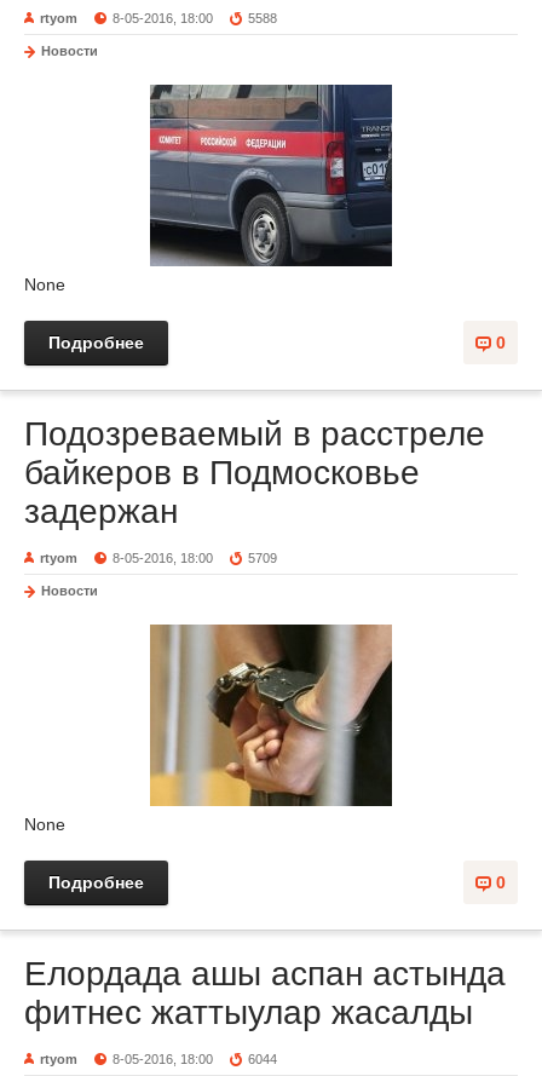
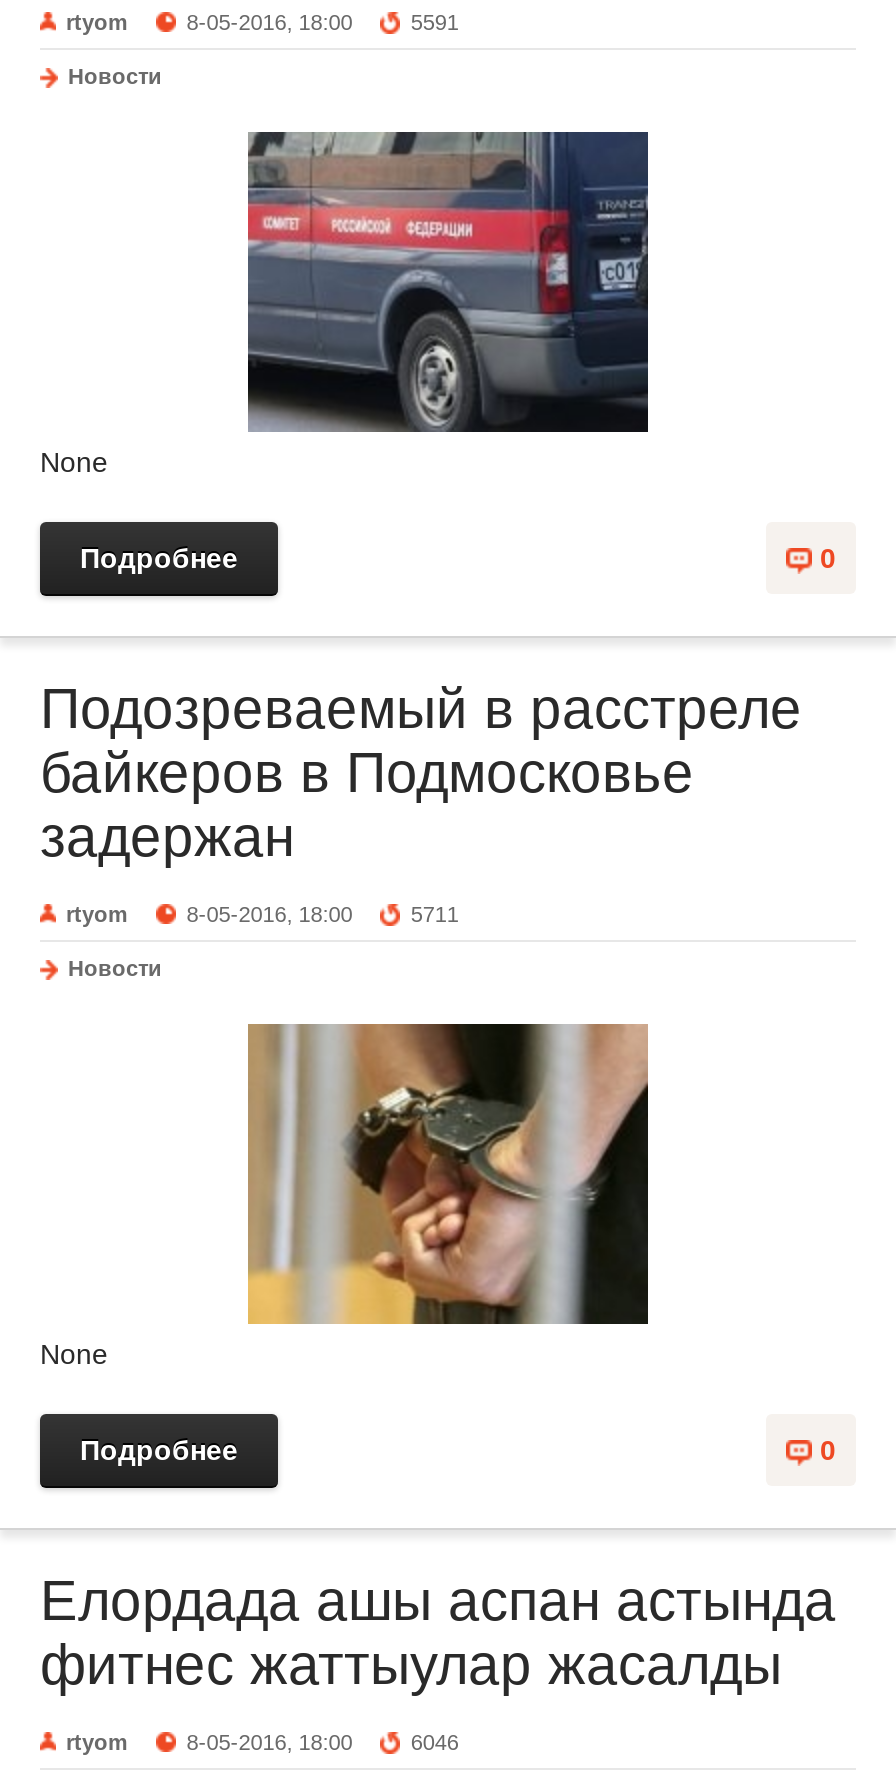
- 5588
+ 5591

- 5709
+ 5711

- 6044
+ 6046
